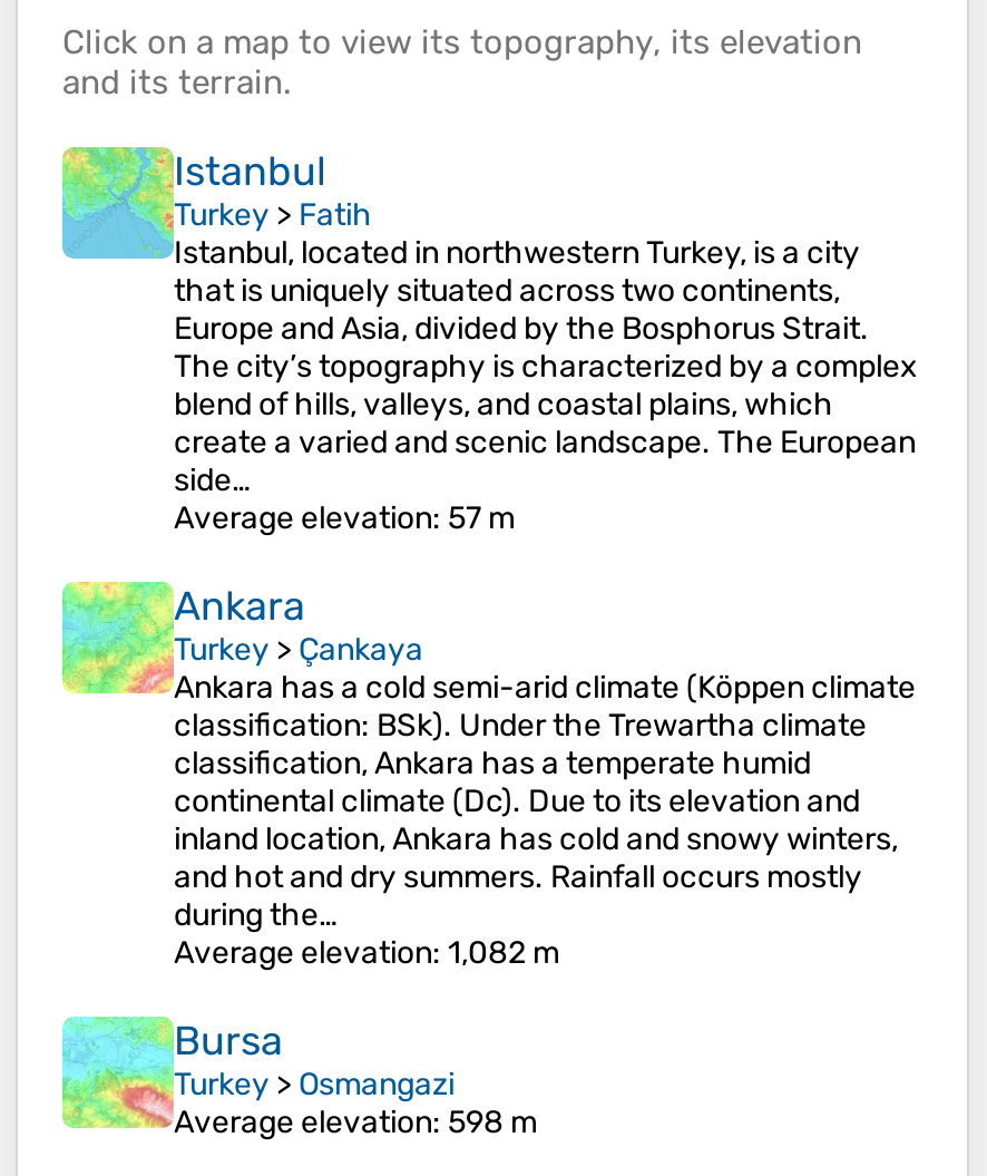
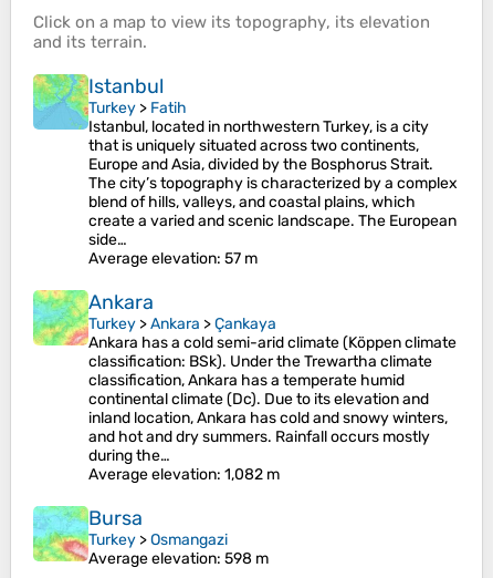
- Turkey > Çankaya
+ Turkey > Ankara > Çankaya
